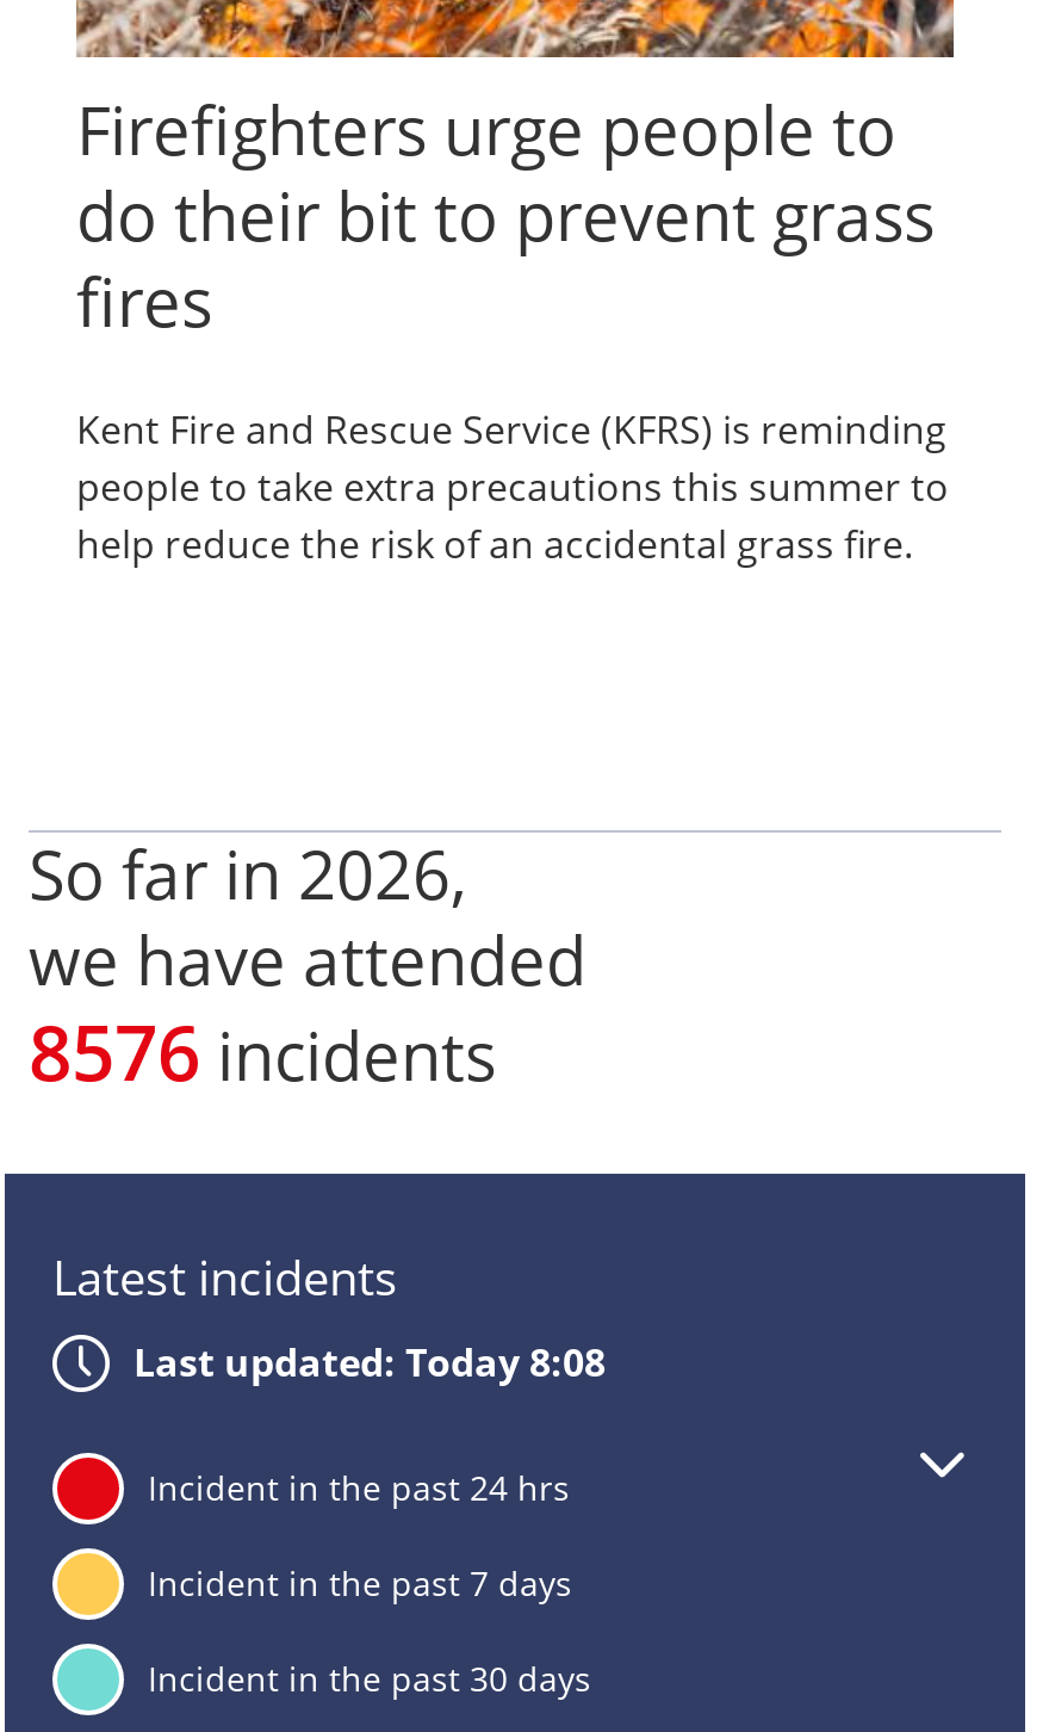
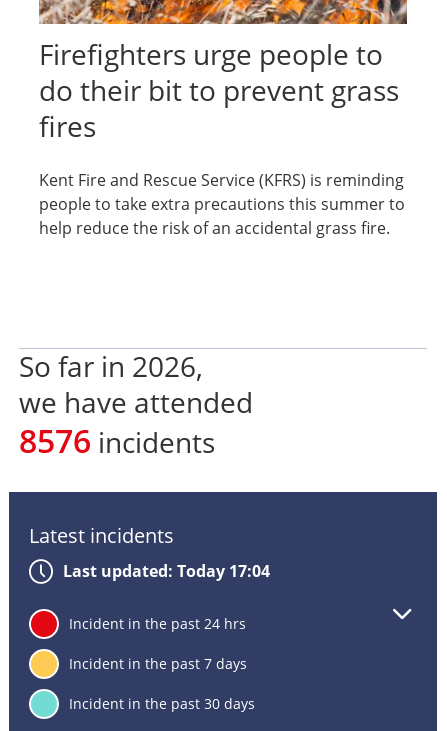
- Last updated: Today 8:08
+ Last updated: Today 17:04
